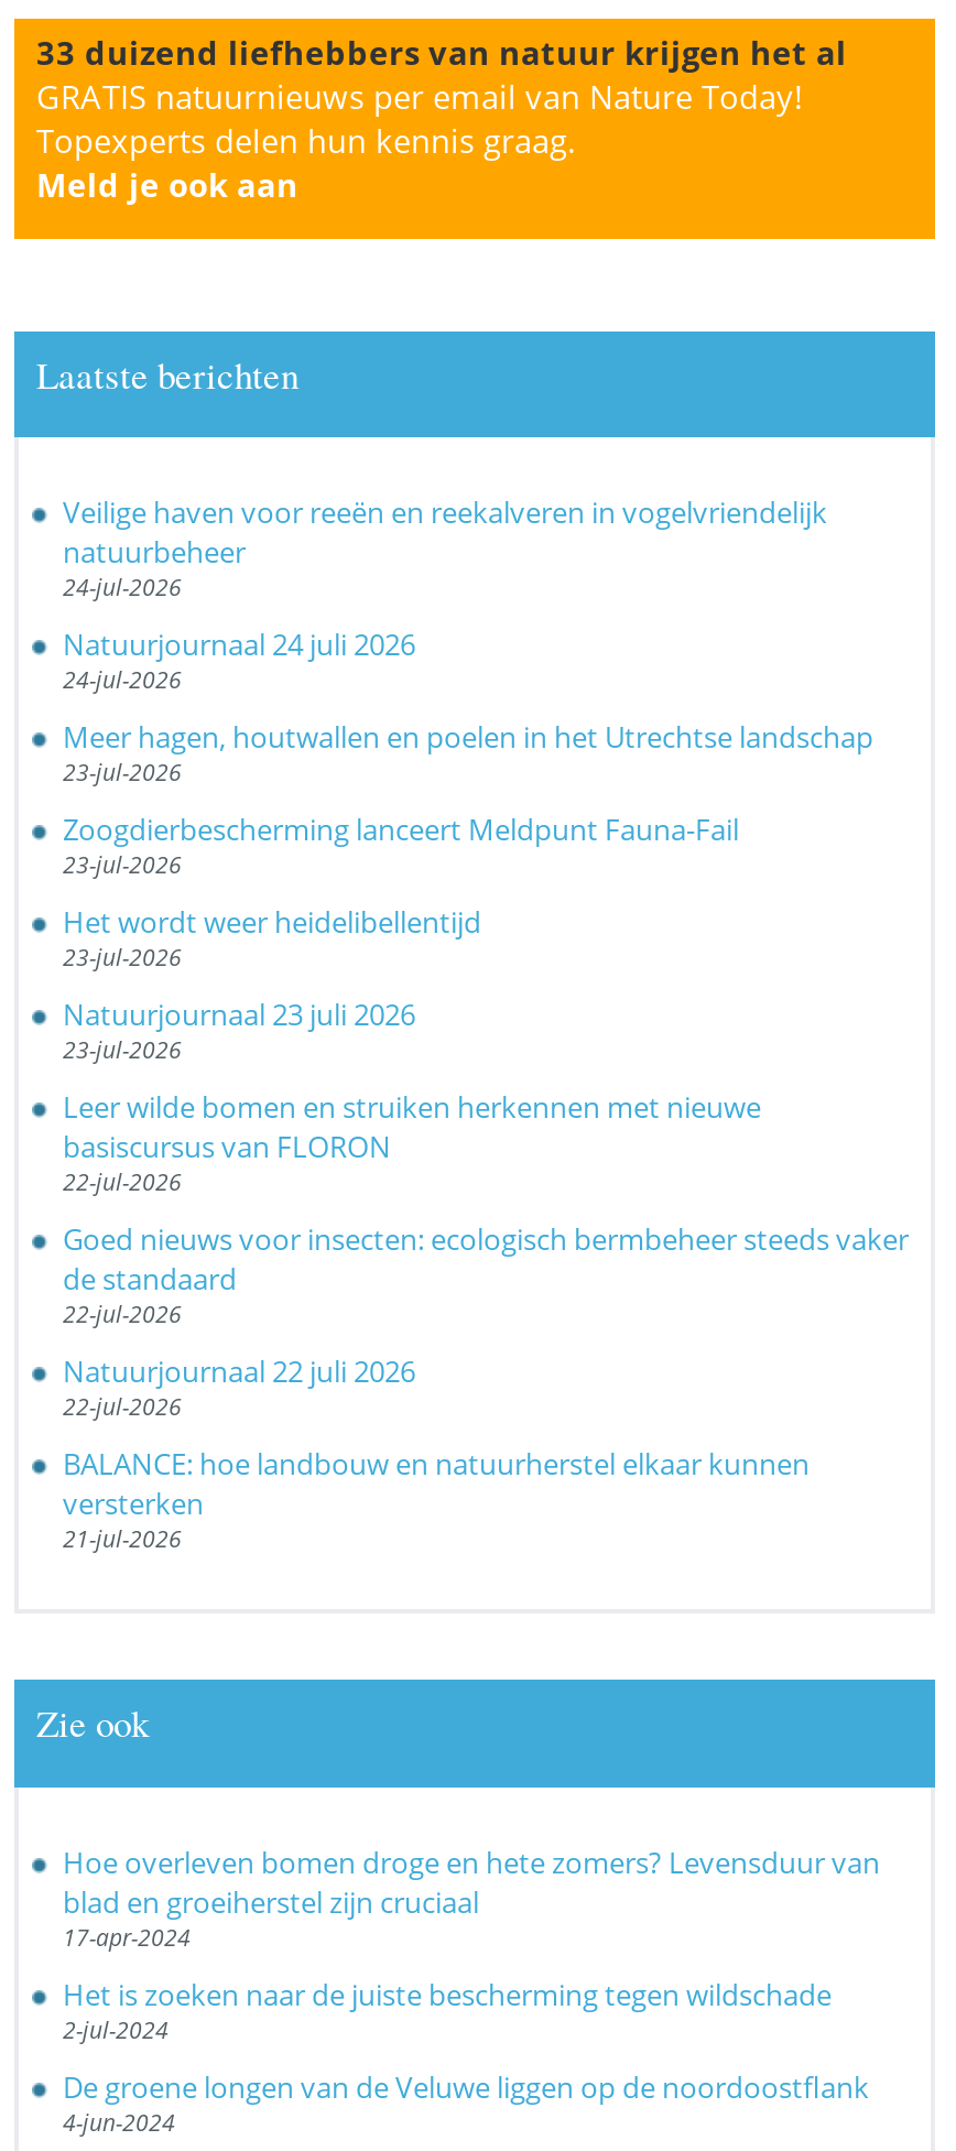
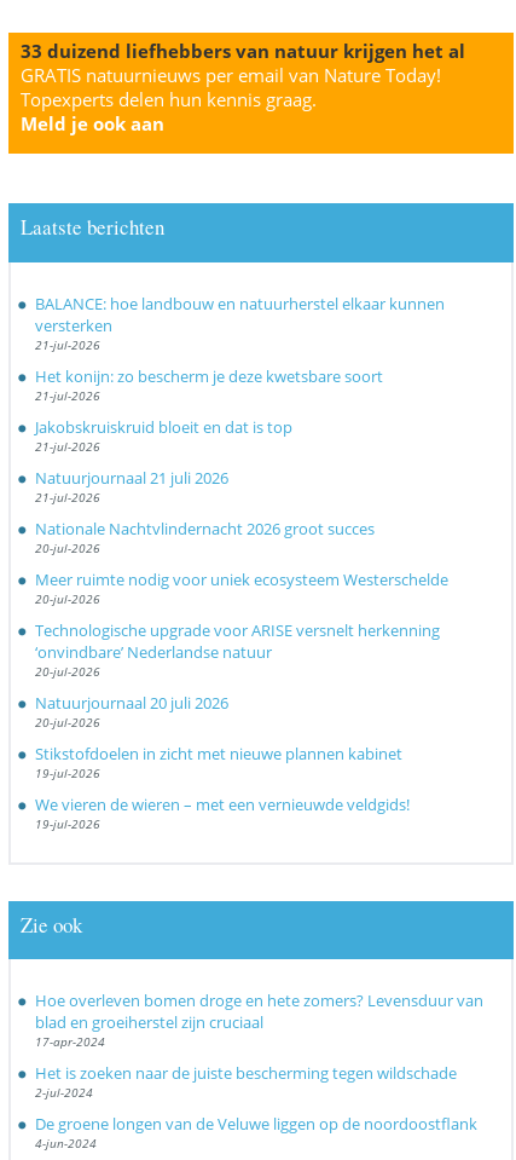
- Veilige haven voor reeën en reekalveren in vogelvriendelijk
- natuurbeheer
- 24-jul-2026
- Natuurjournaal 24 juli 2026
- 24-jul-2026
- Meer hagen, houtwallen en poelen in het Utrechtse landschap
- 23-jul-2026
- Zoogdierbescherming lanceert Meldpunt Fauna-Fail
- 23-jul-2026
- Het wordt weer heidelibellentijd
- 23-jul-2026
- Natuurjournaal 23 juli 2026
- 23-jul-2026
- Leer wilde bomen en struiken herkennen met nieuwe
- basiscursus van FLORON
- 22-jul-2026
- Goed nieuws voor insecten: ecologisch bermbeheer steeds vaker
- de standaard
- 22-jul-2026
- Natuurjournaal 22 juli 2026
- 22-jul-2026

moved up: BALANCE: hoe landbouw en natuurherstel elkaar kunnen | versterken | 21-jul-2026

+ Het konijn: zo bescherm je deze kwetsbare soort
+ 21-jul-2026
+ Jakobskruiskruid bloeit en dat is top
+ 21-jul-2026
+ Natuurjournaal 21 juli 2026
+ 21-jul-2026
+ Nationale Nachtvlindernacht 2026 groot succes
+ 20-jul-2026
+ Meer ruimte nodig voor uniek ecosysteem Westerschelde
+ 20-jul-2026
+ Technologische upgrade voor ARISE versnelt herkenning
+ ‘onvindbare’ Nederlandse natuur
+ 20-jul-2026
+ Natuurjournaal 20 juli 2026
+ 20-jul-2026
+ Stikstofdoelen in zicht met nieuwe plannen kabinet
+ 19-jul-2026
+ We vieren de wieren – met een vernieuwde veldgids!
+ 19-jul-2026
